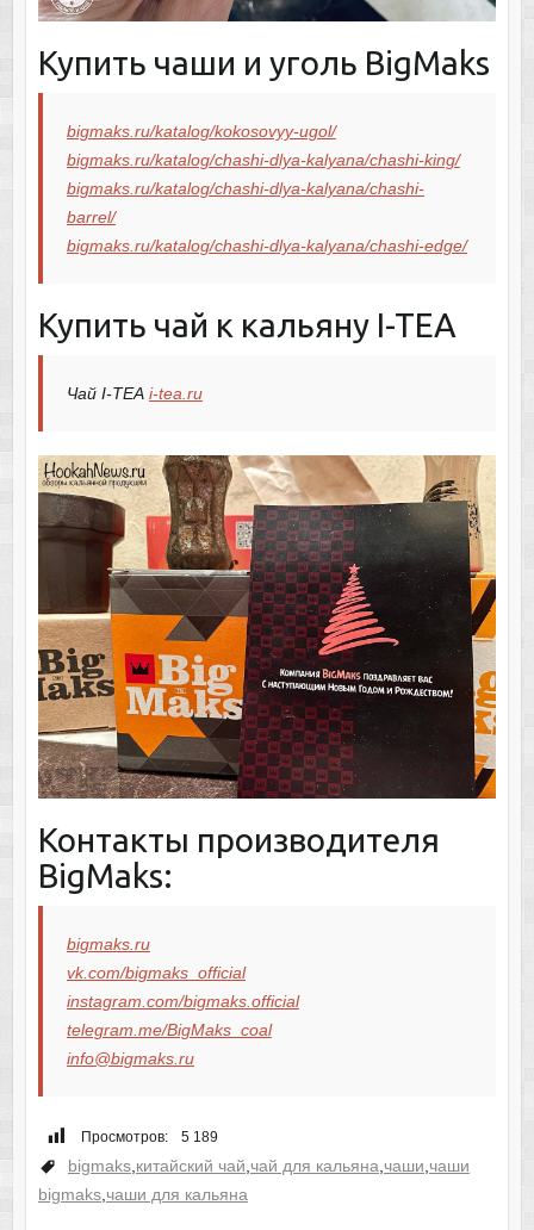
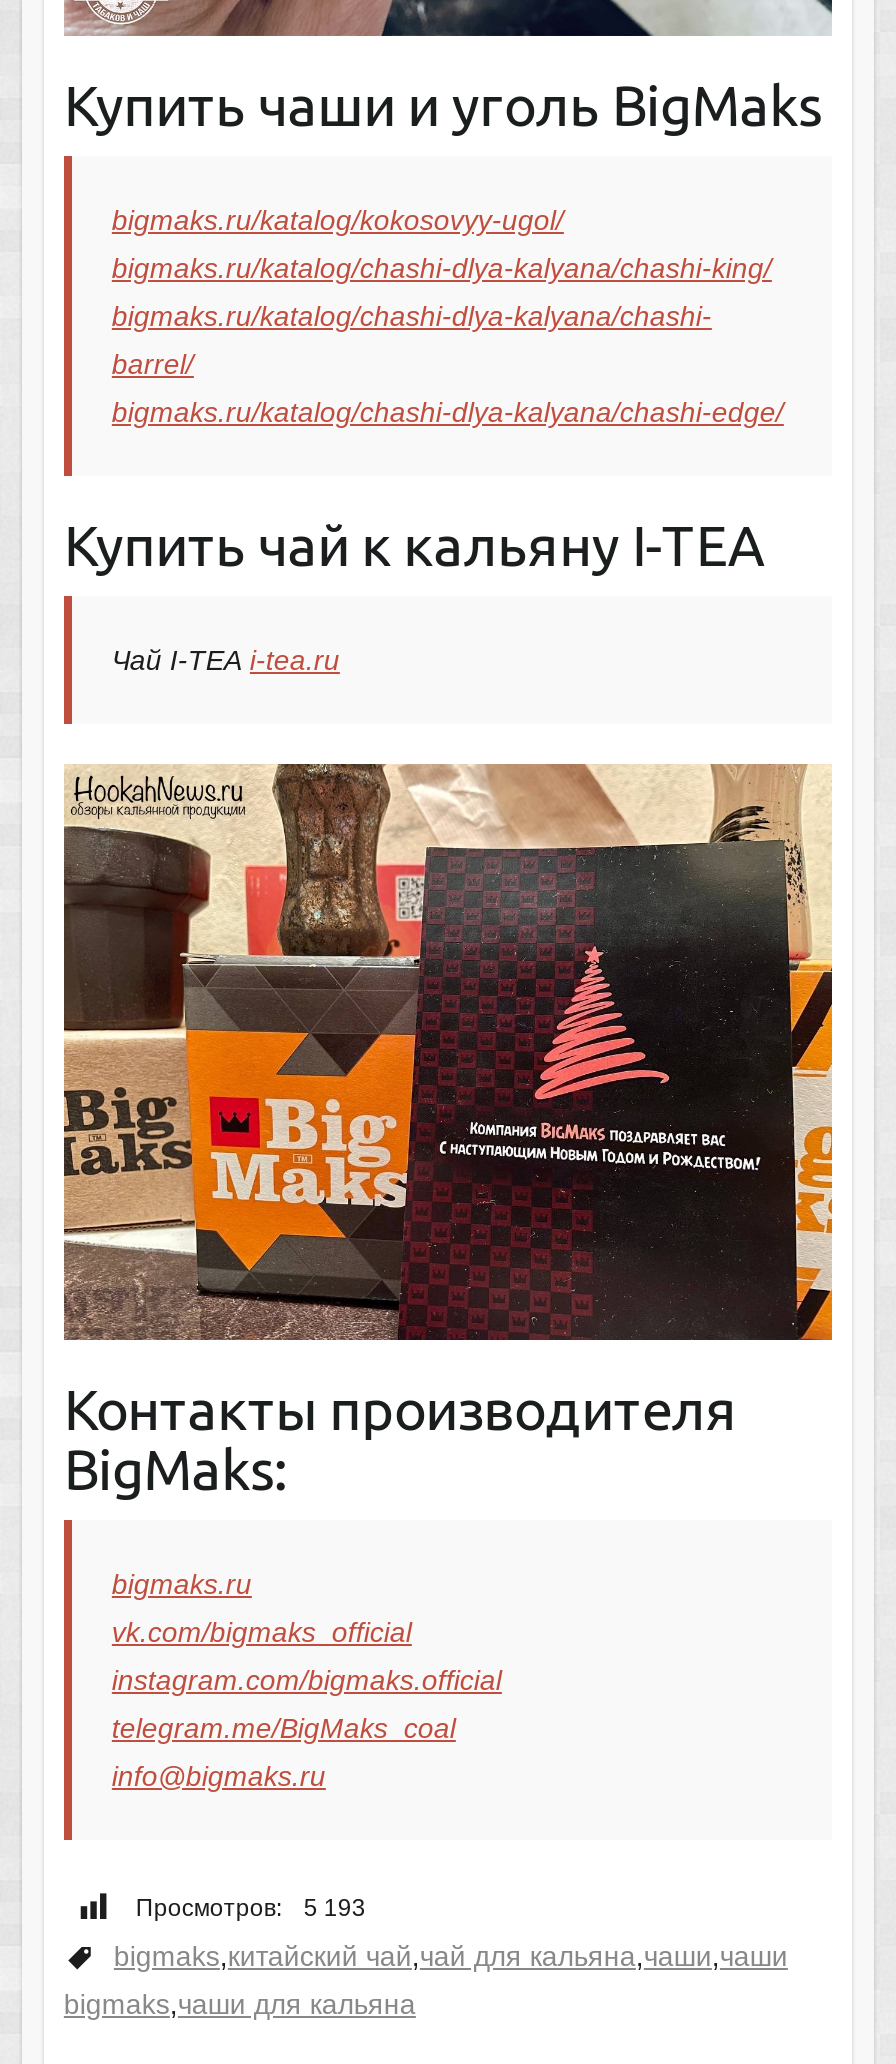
- Просмотров: 5 189
+ Просмотров: 5 193
